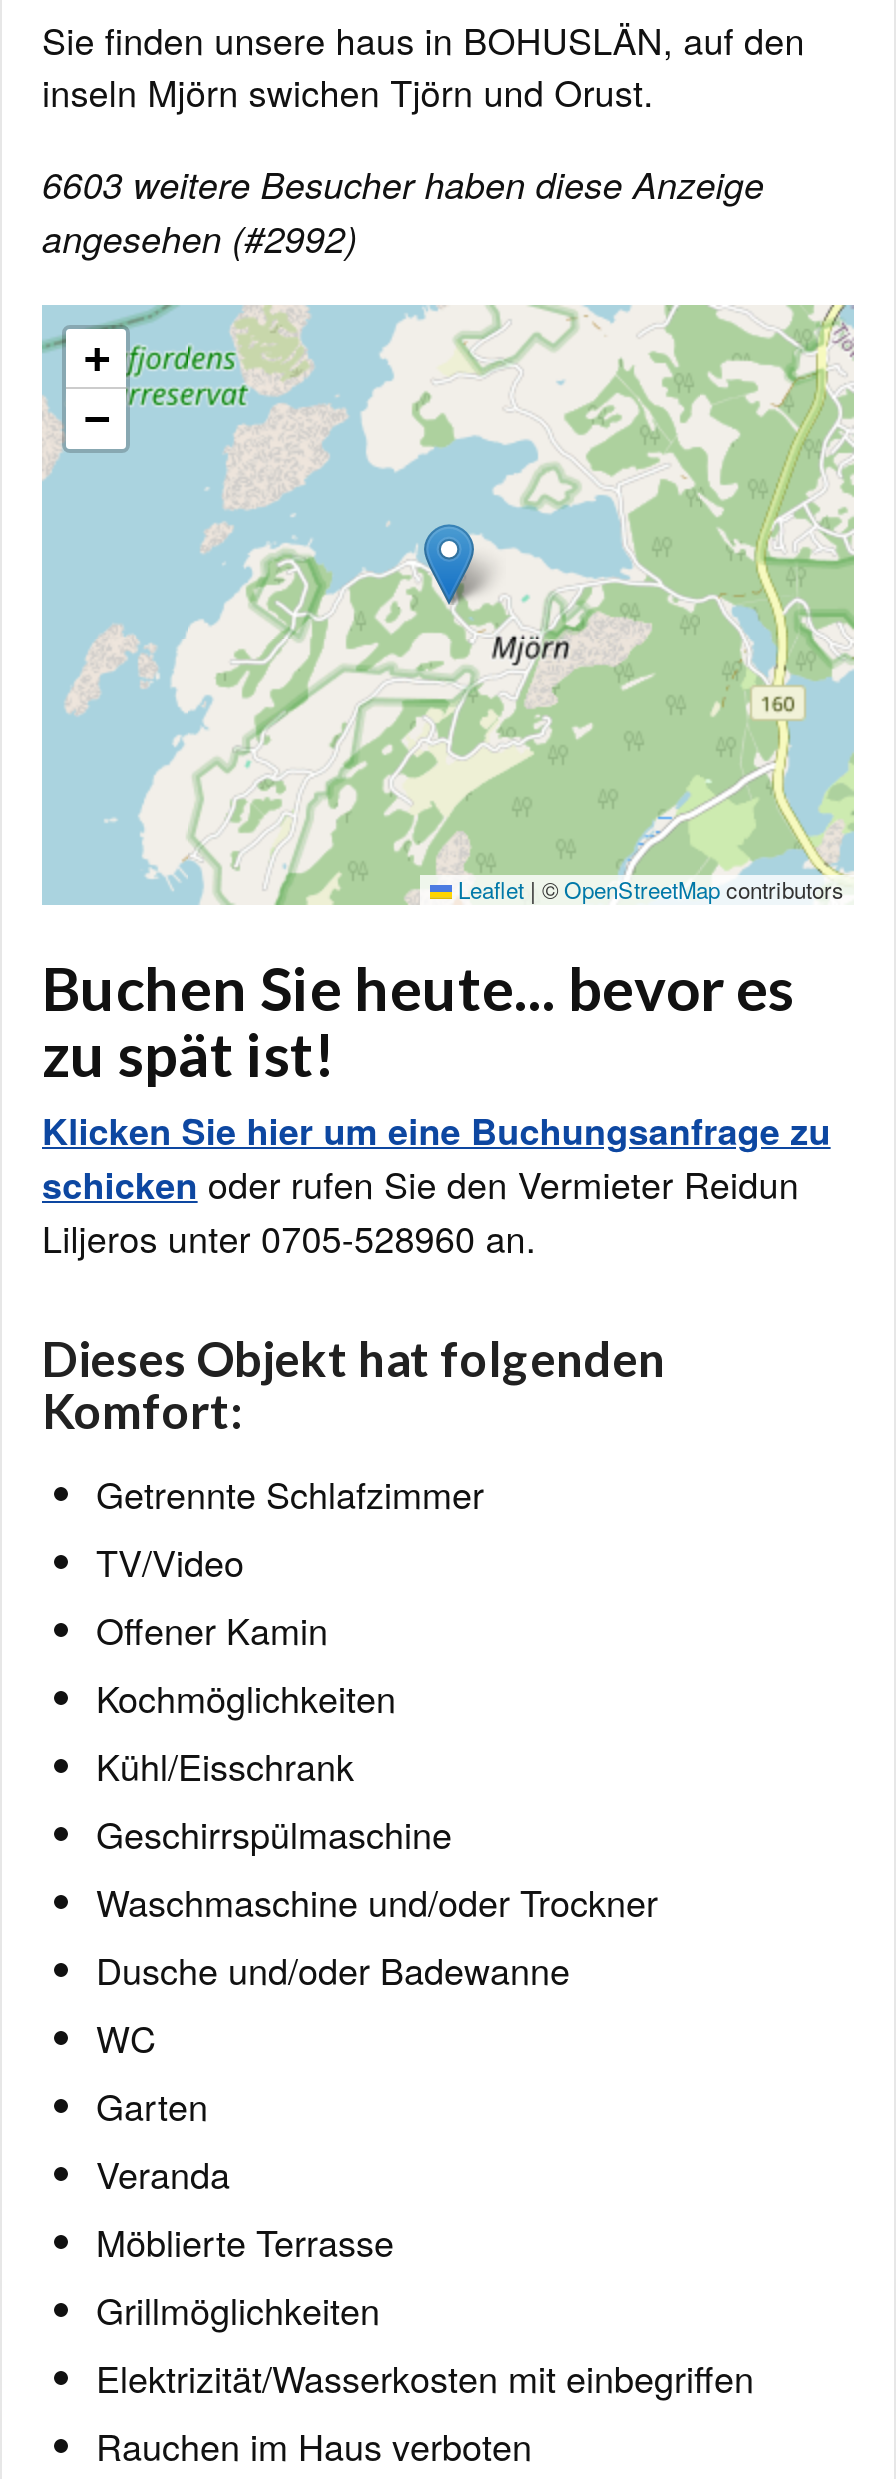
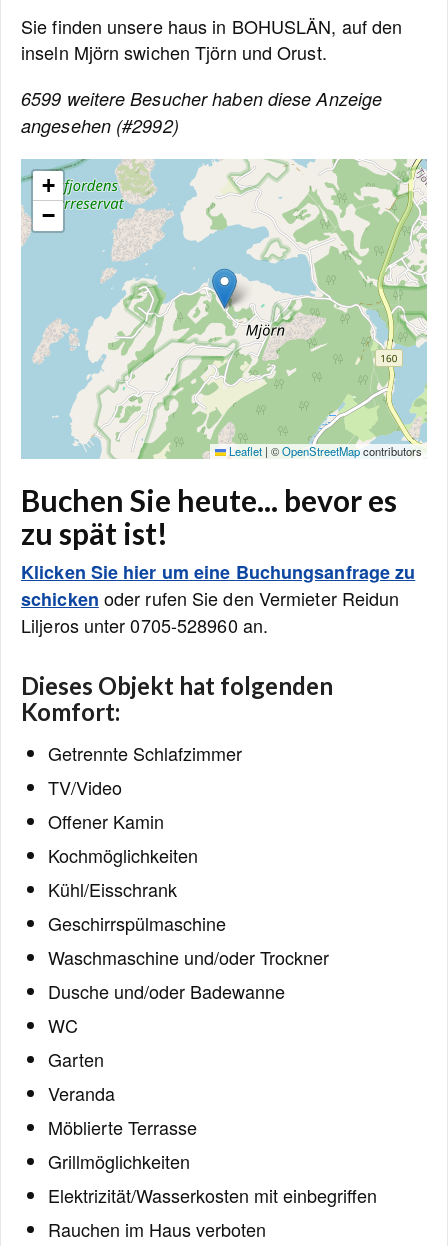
- 6603 weitere Besucher haben diese Anzeige
+ 6599 weitere Besucher haben diese Anzeige
